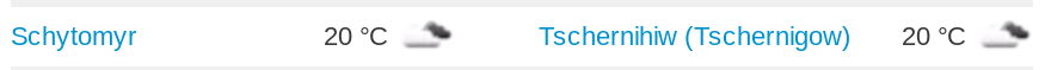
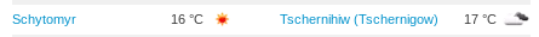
- 20 °C
+ 16 °C

- Tschernihiw (Tschernigow) 20 °C
+ Tschernihiw (Tschernigow) 17 °C
